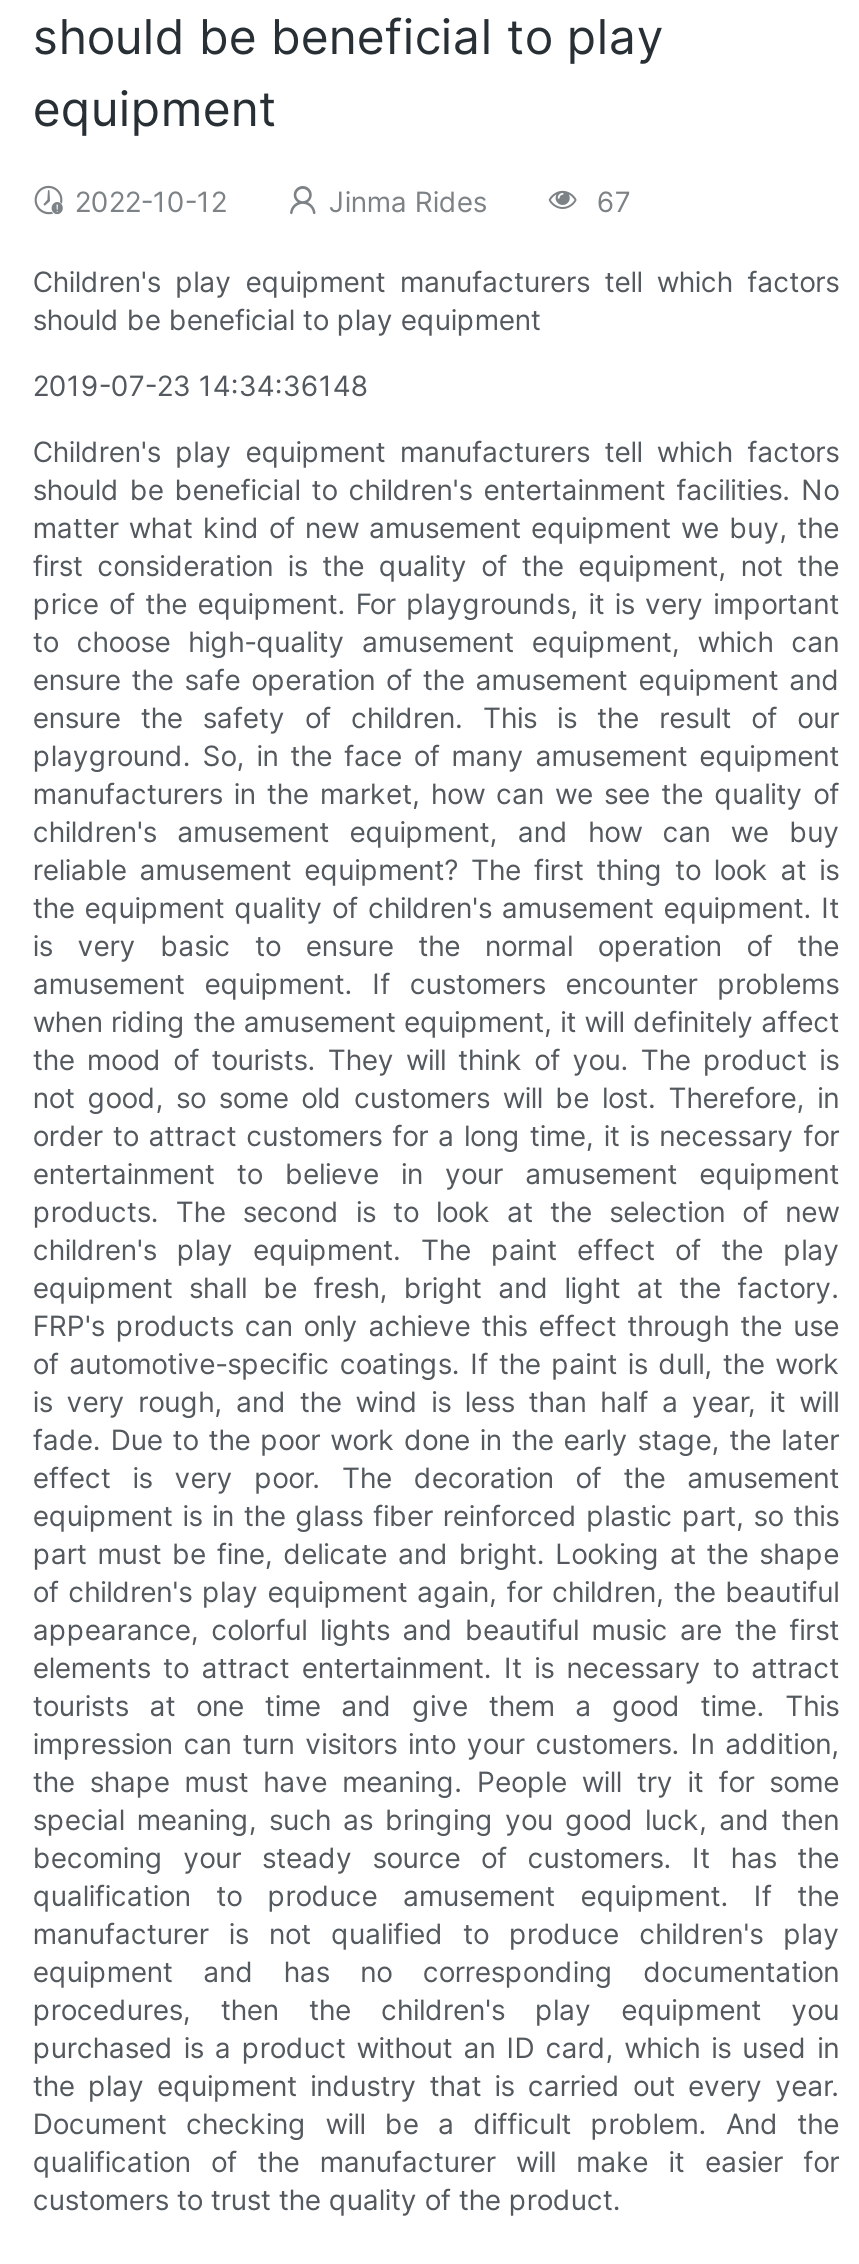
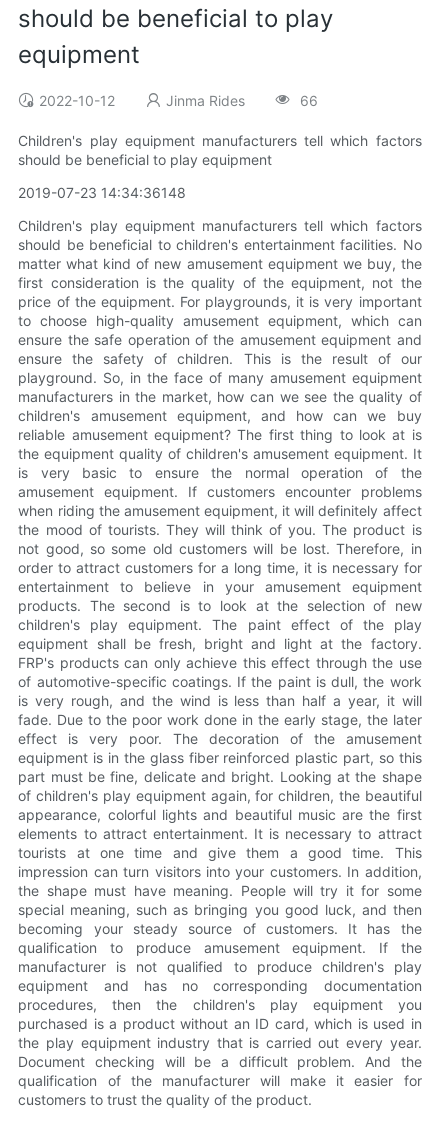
- 67
+ 66
